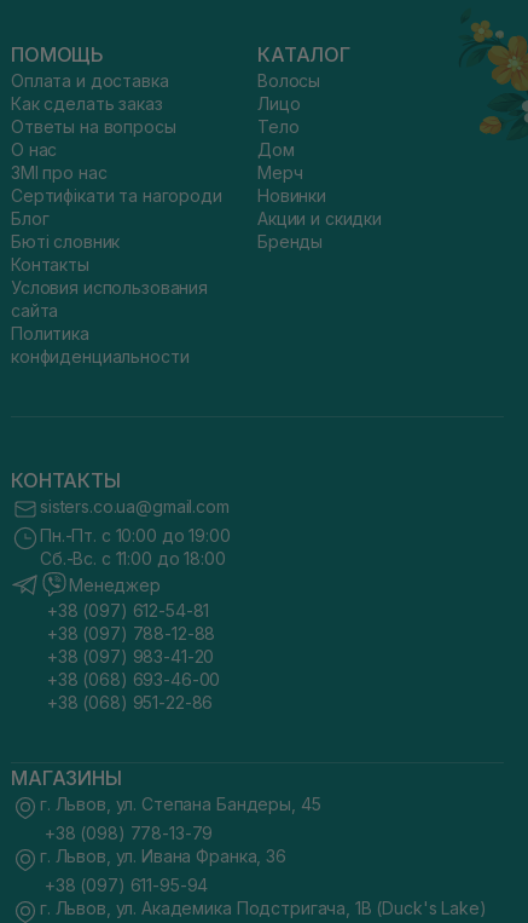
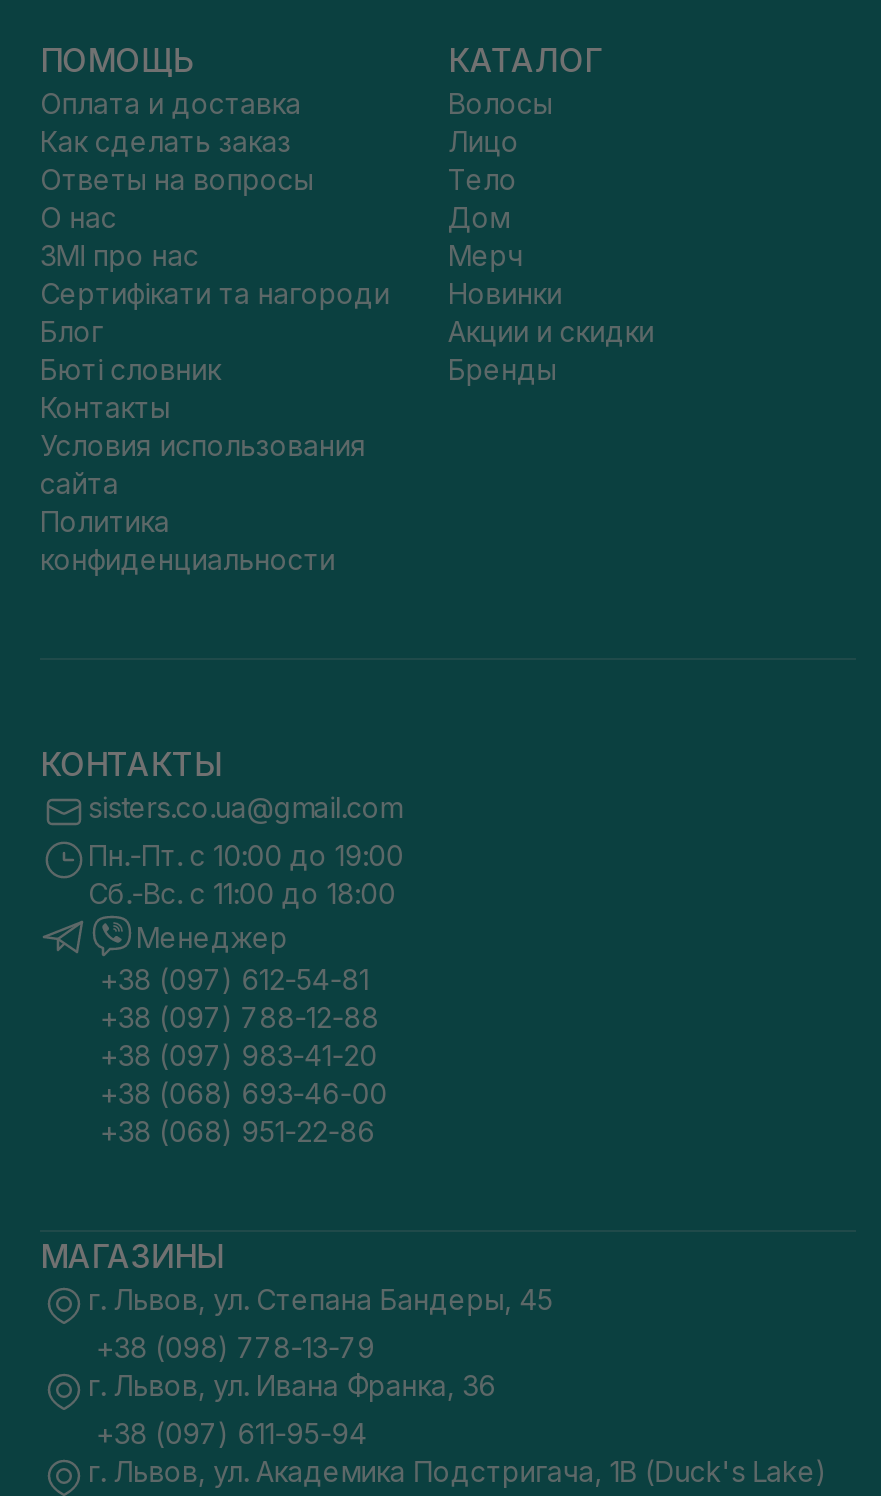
- [image]
